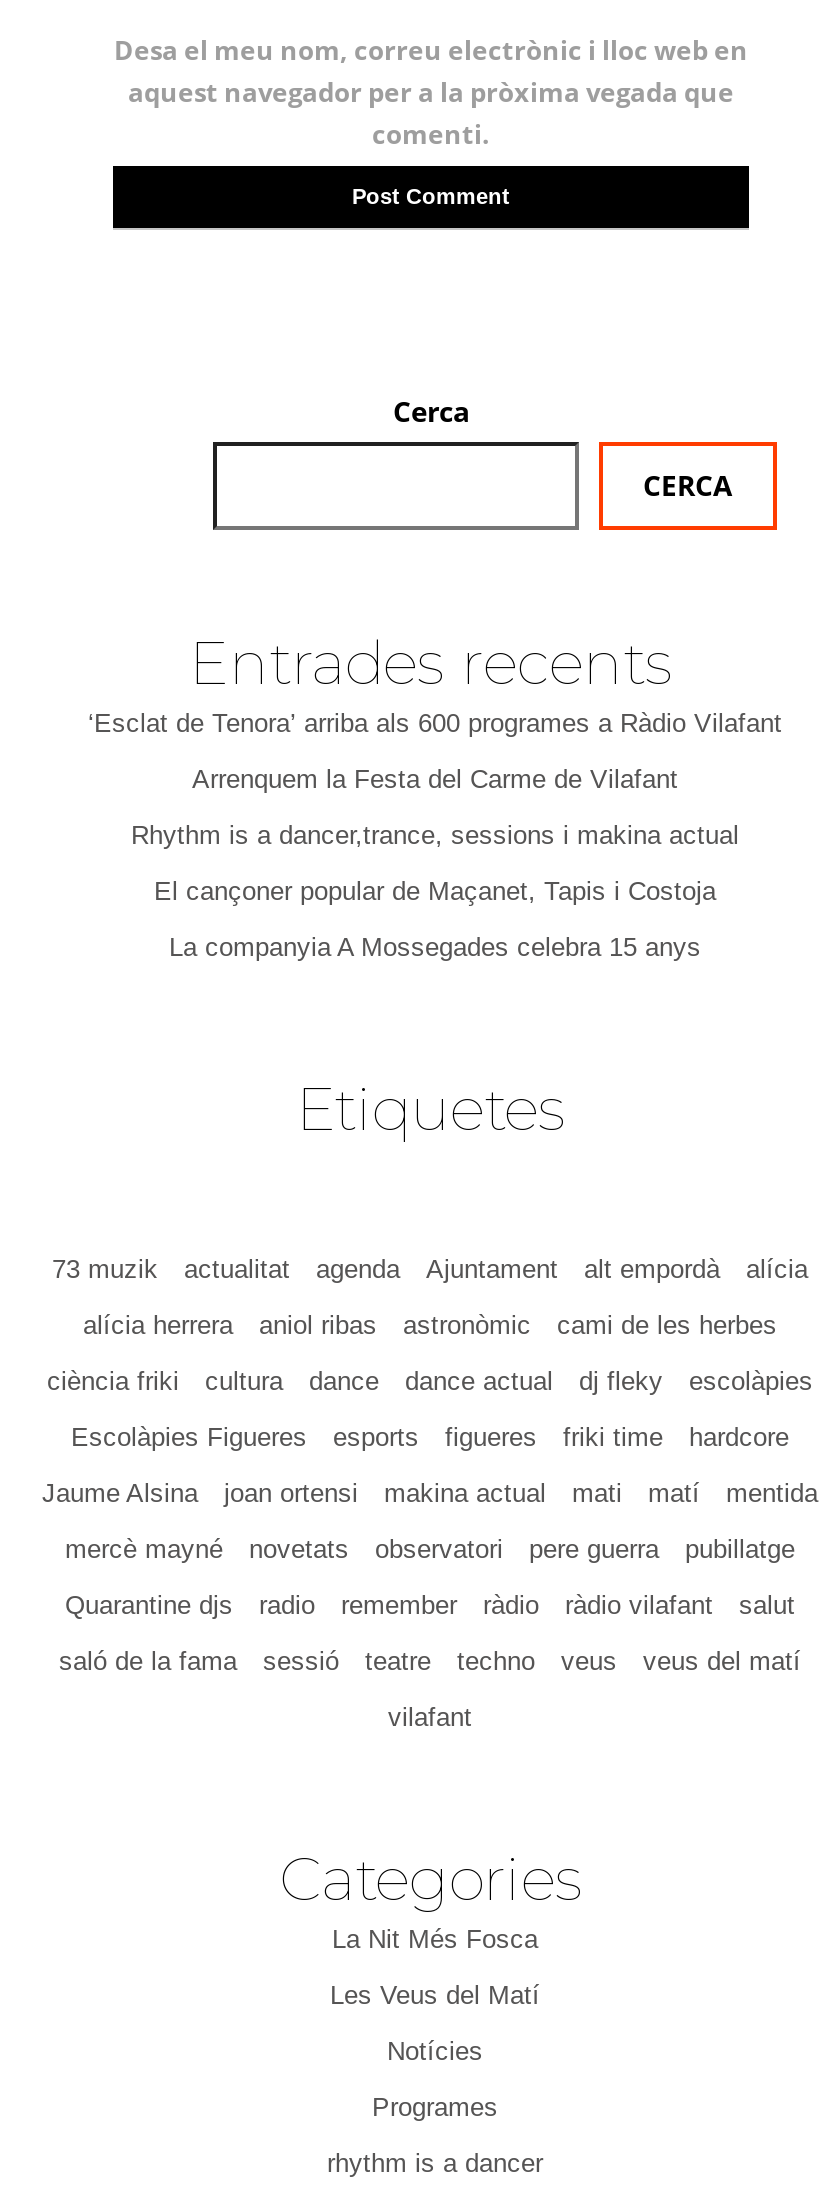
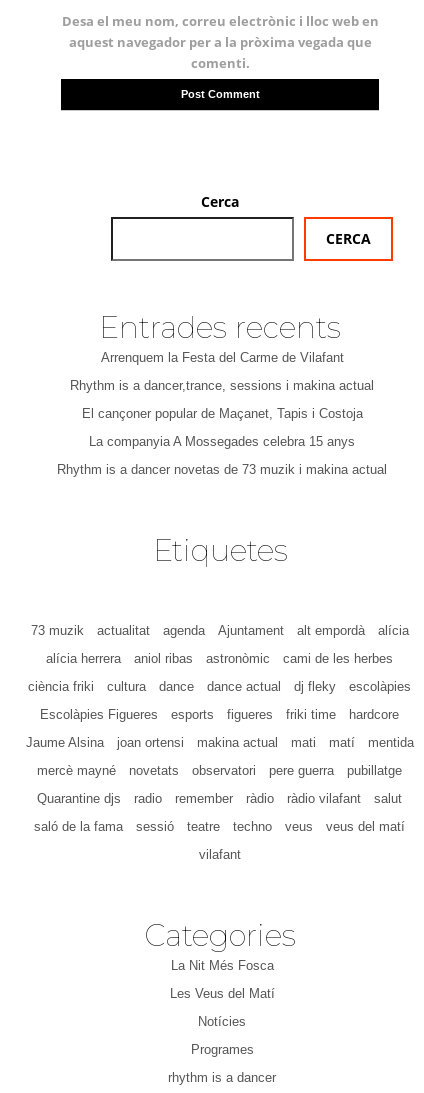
- ‘Esclat de Tenora’ arriba als 600 programes a Ràdio Vilafant

moved up: Arrenquem la Festa del Carme de Vilafant | Rhythm is a dancer,trance, sessions i makina actual | El cançoner popular de Maçanet, Tapis i Costoja | La companyia A Mossegades celebra 15 anys

+ Rhythm is a dancer novetas de 73 muzik i makina actual
